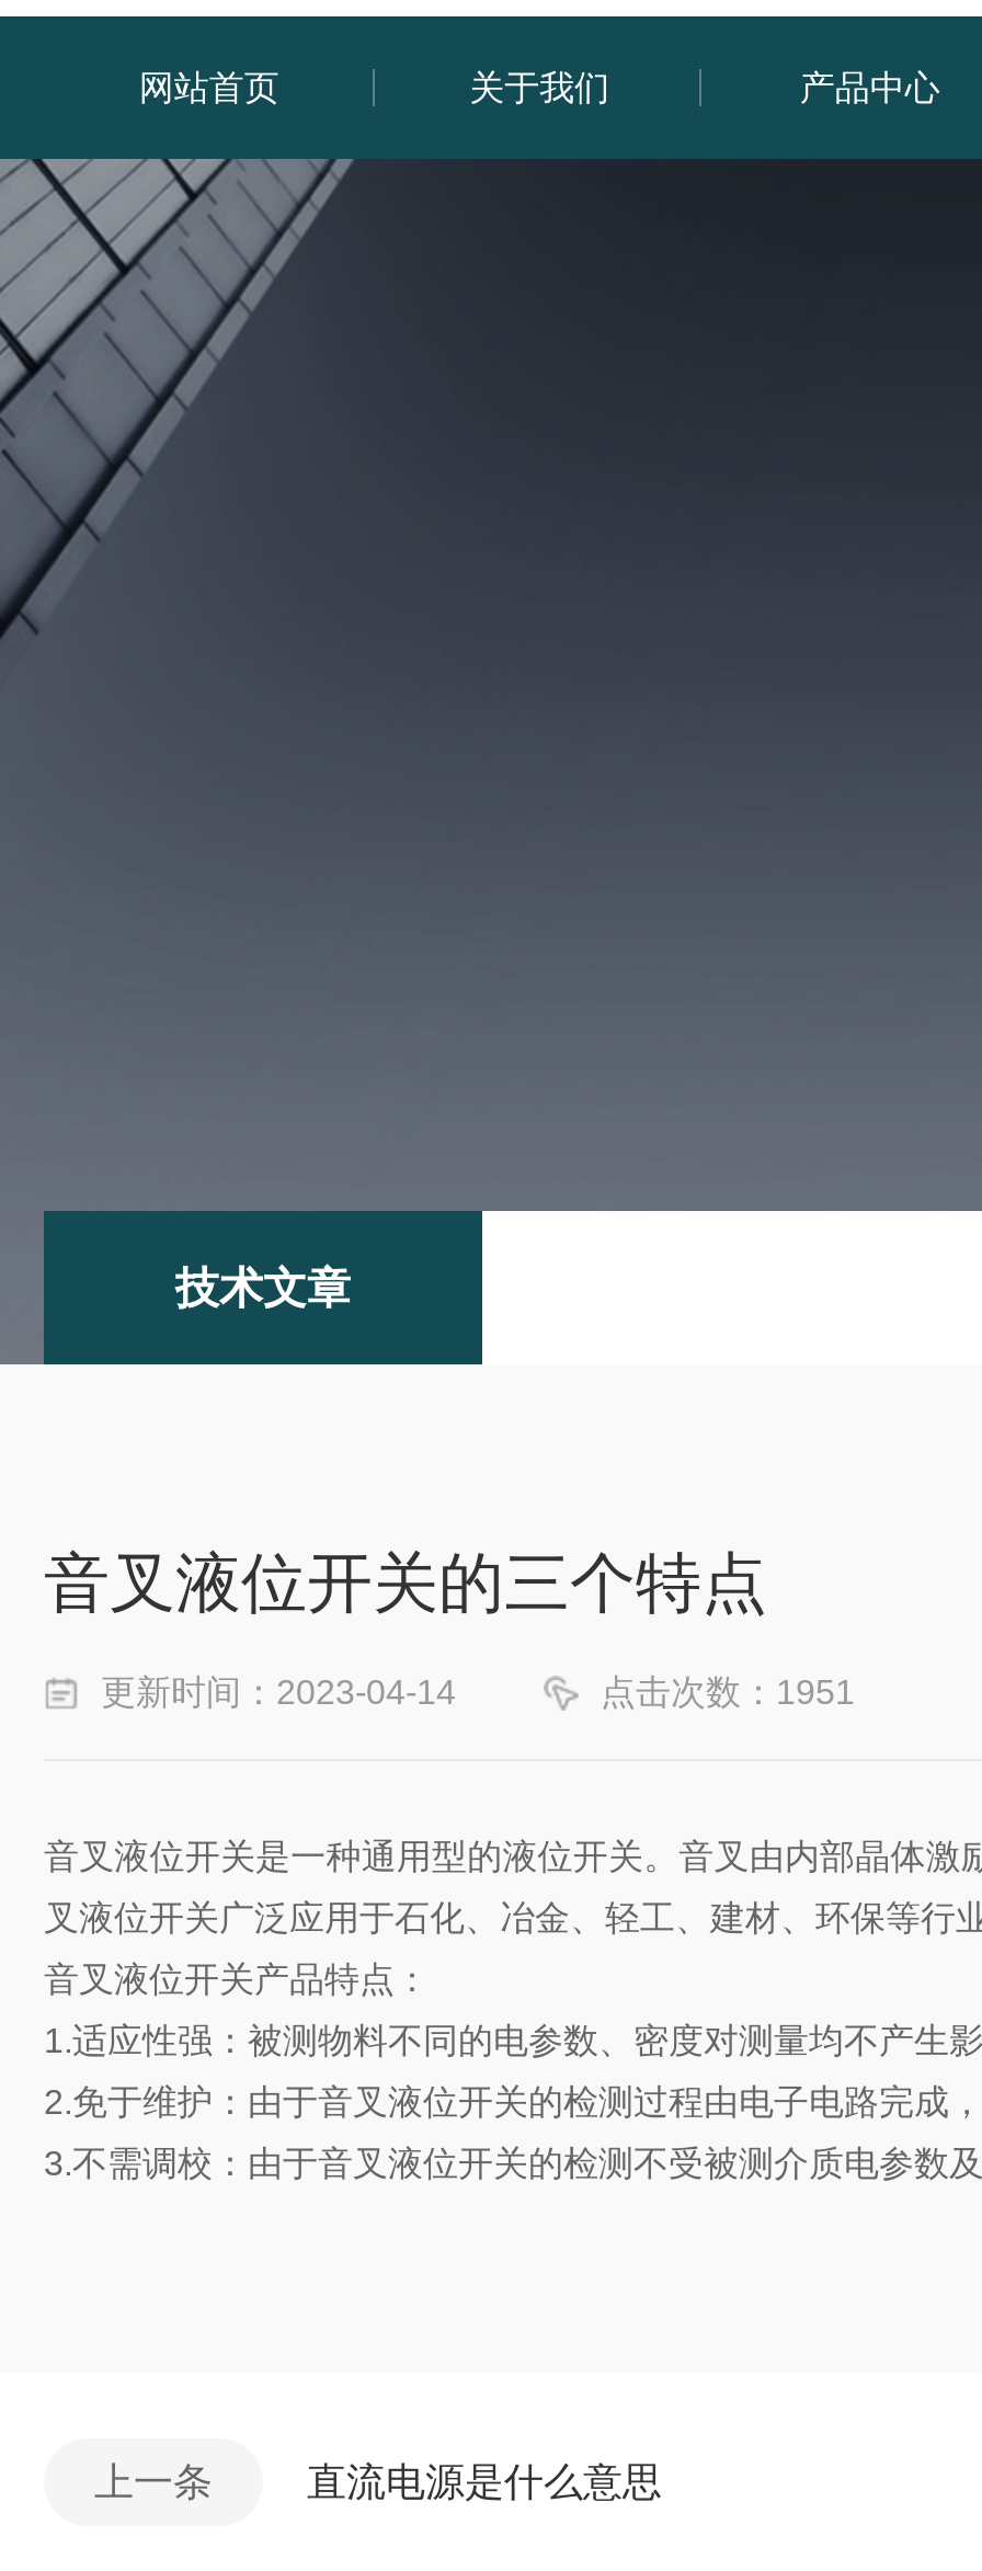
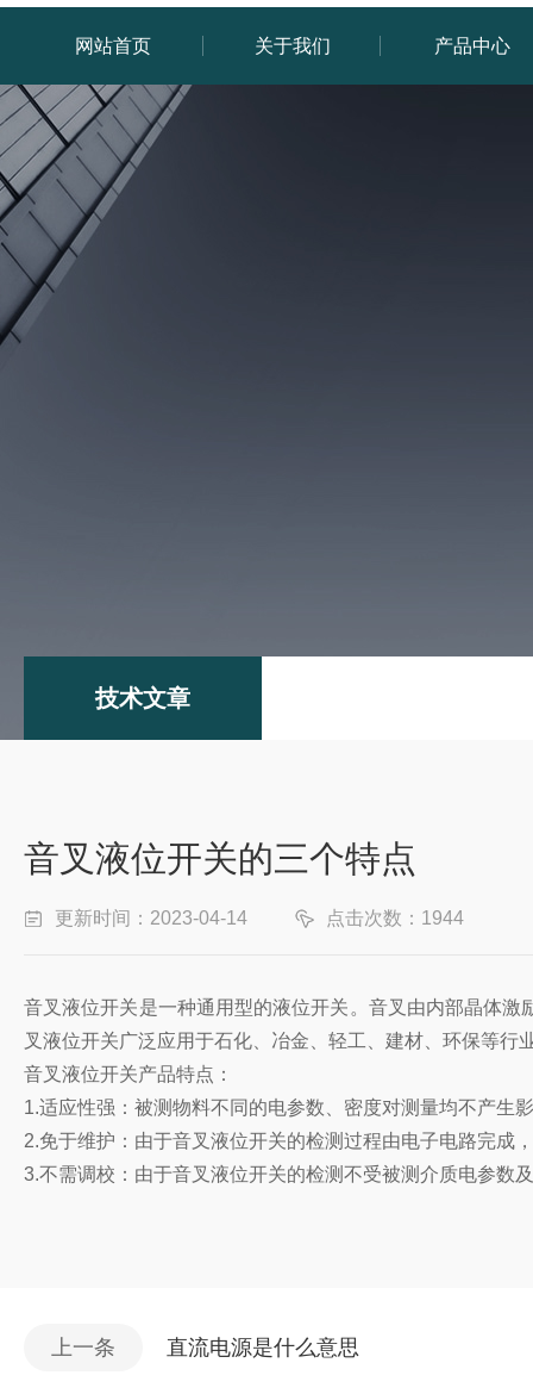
- 点击次数：1951
+ 点击次数：1944
